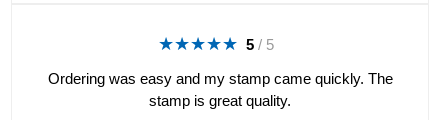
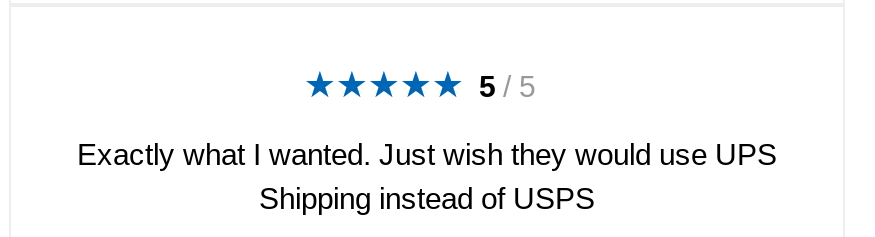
- Ordering was easy and my stamp came quickly. The
- stamp is great quality.
+ Exactly what I wanted. Just wish they would use UPS
+ Shipping instead of USPS
